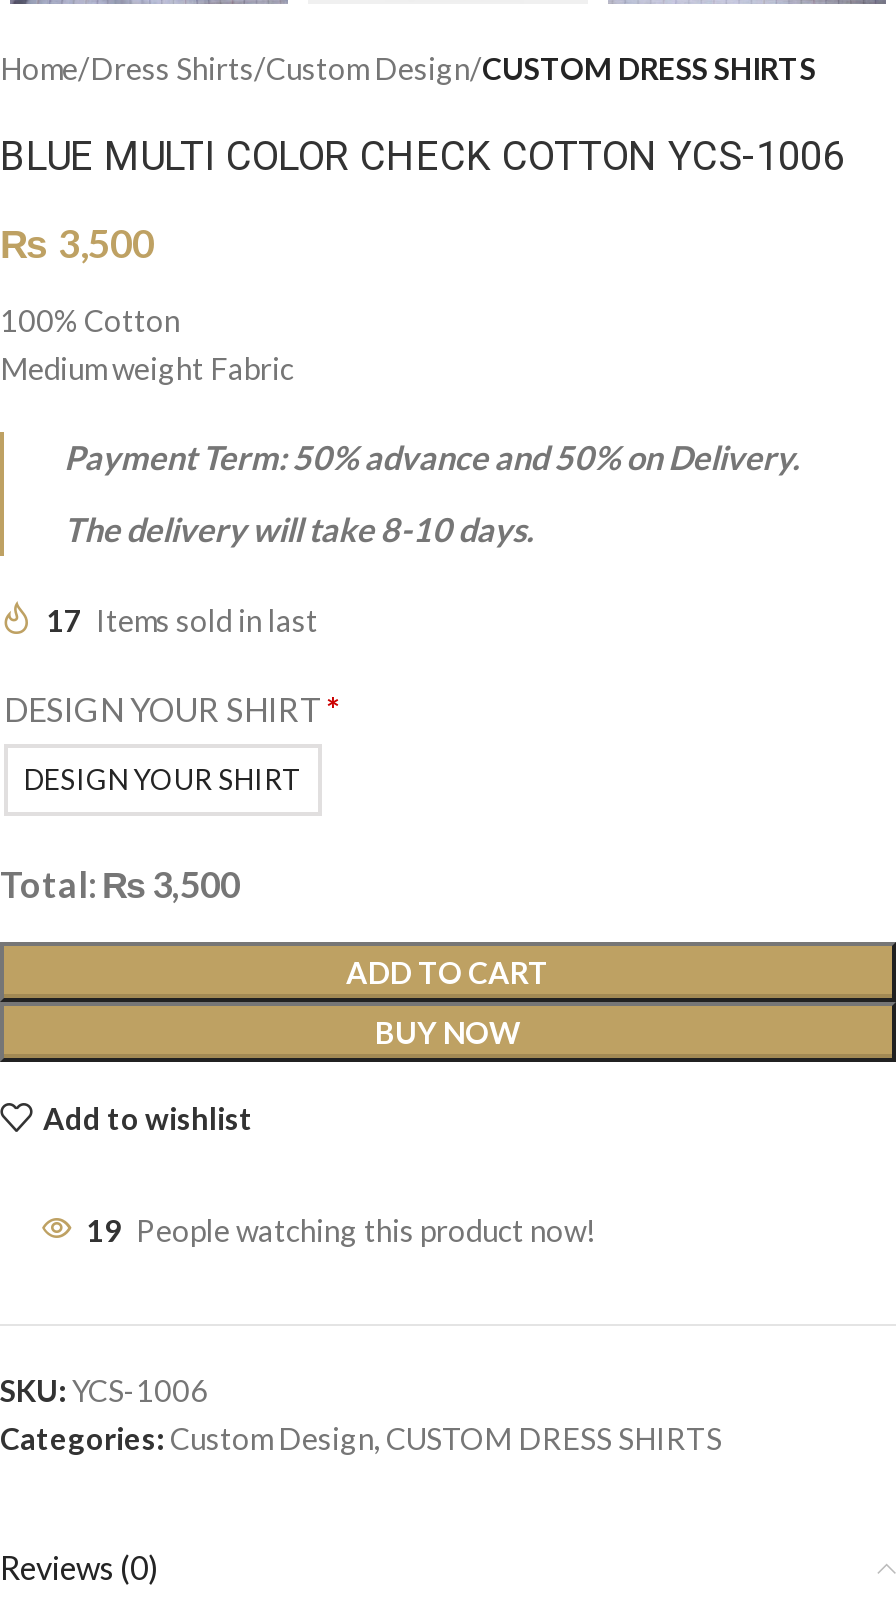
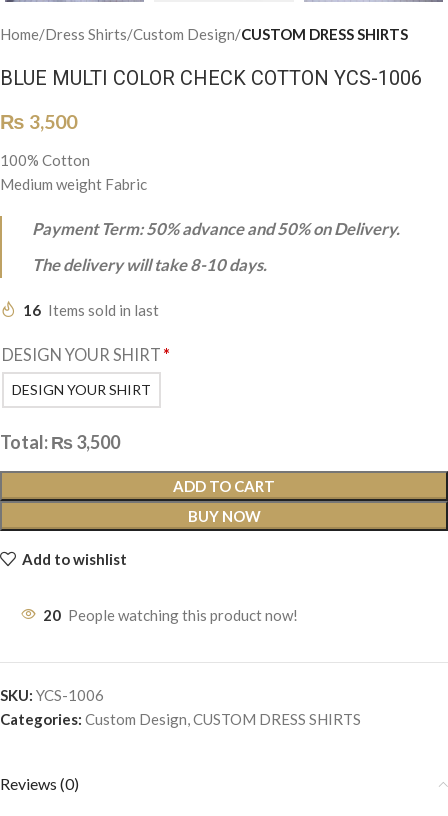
- 17 Items sold in last
+ 16 Items sold in last

- 19 People watching this product now!
+ 20 People watching this product now!
